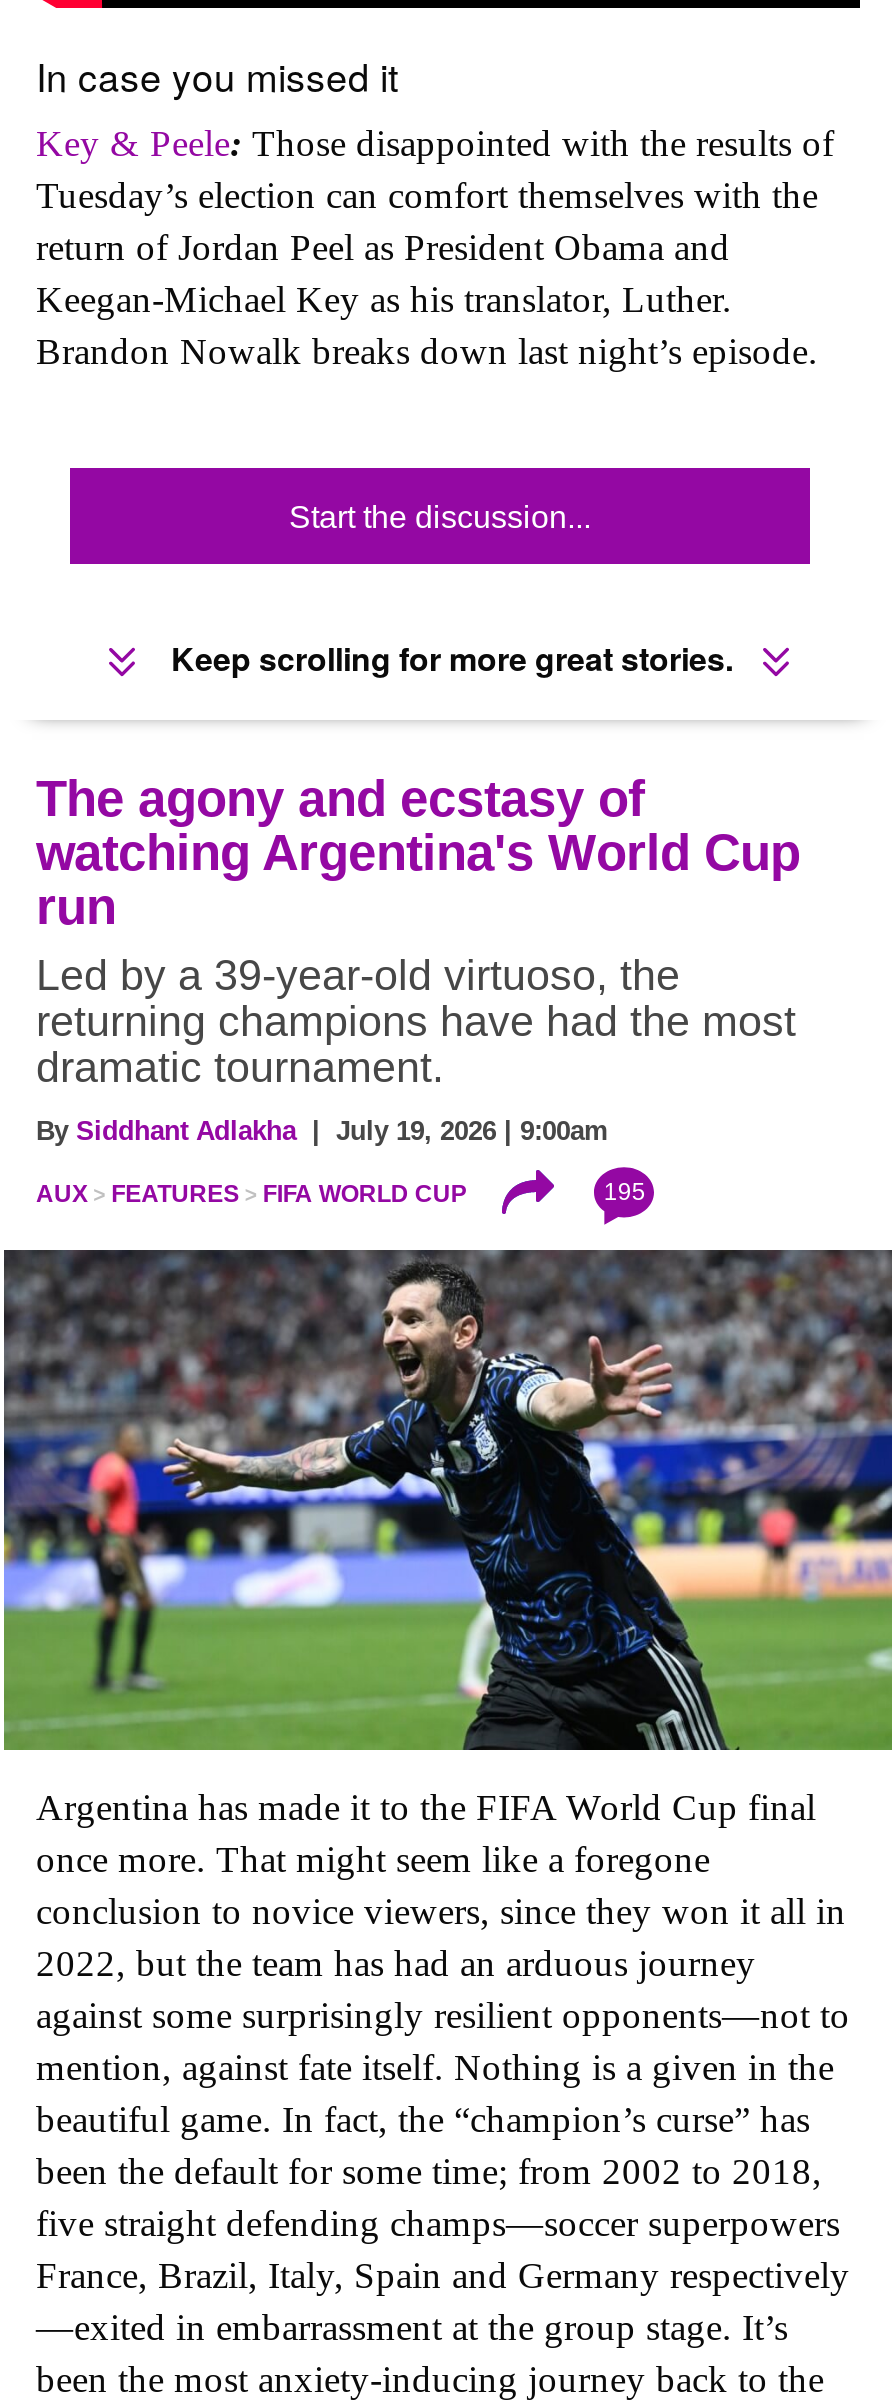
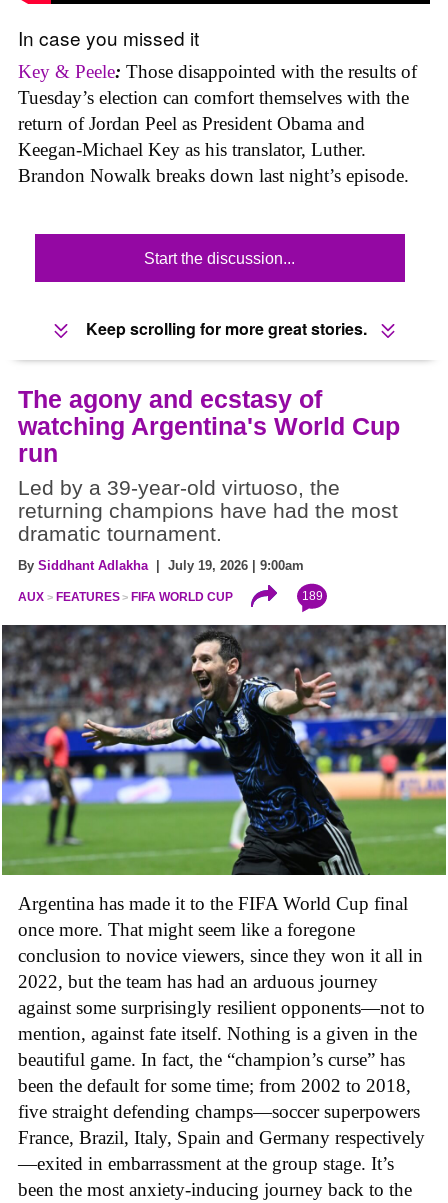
- 195
+ 189
